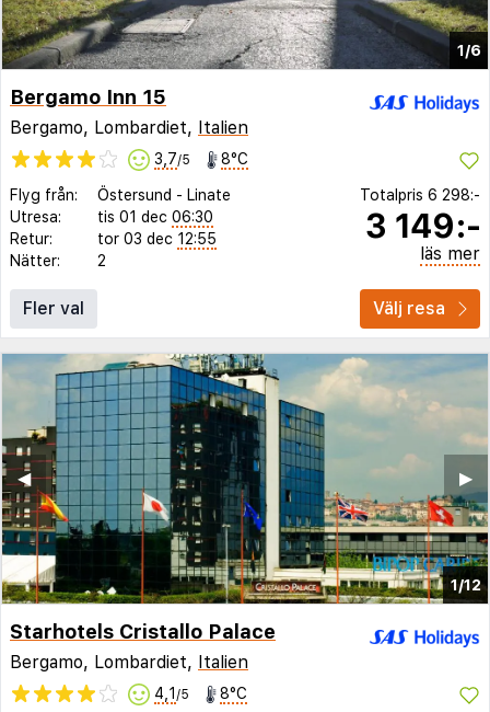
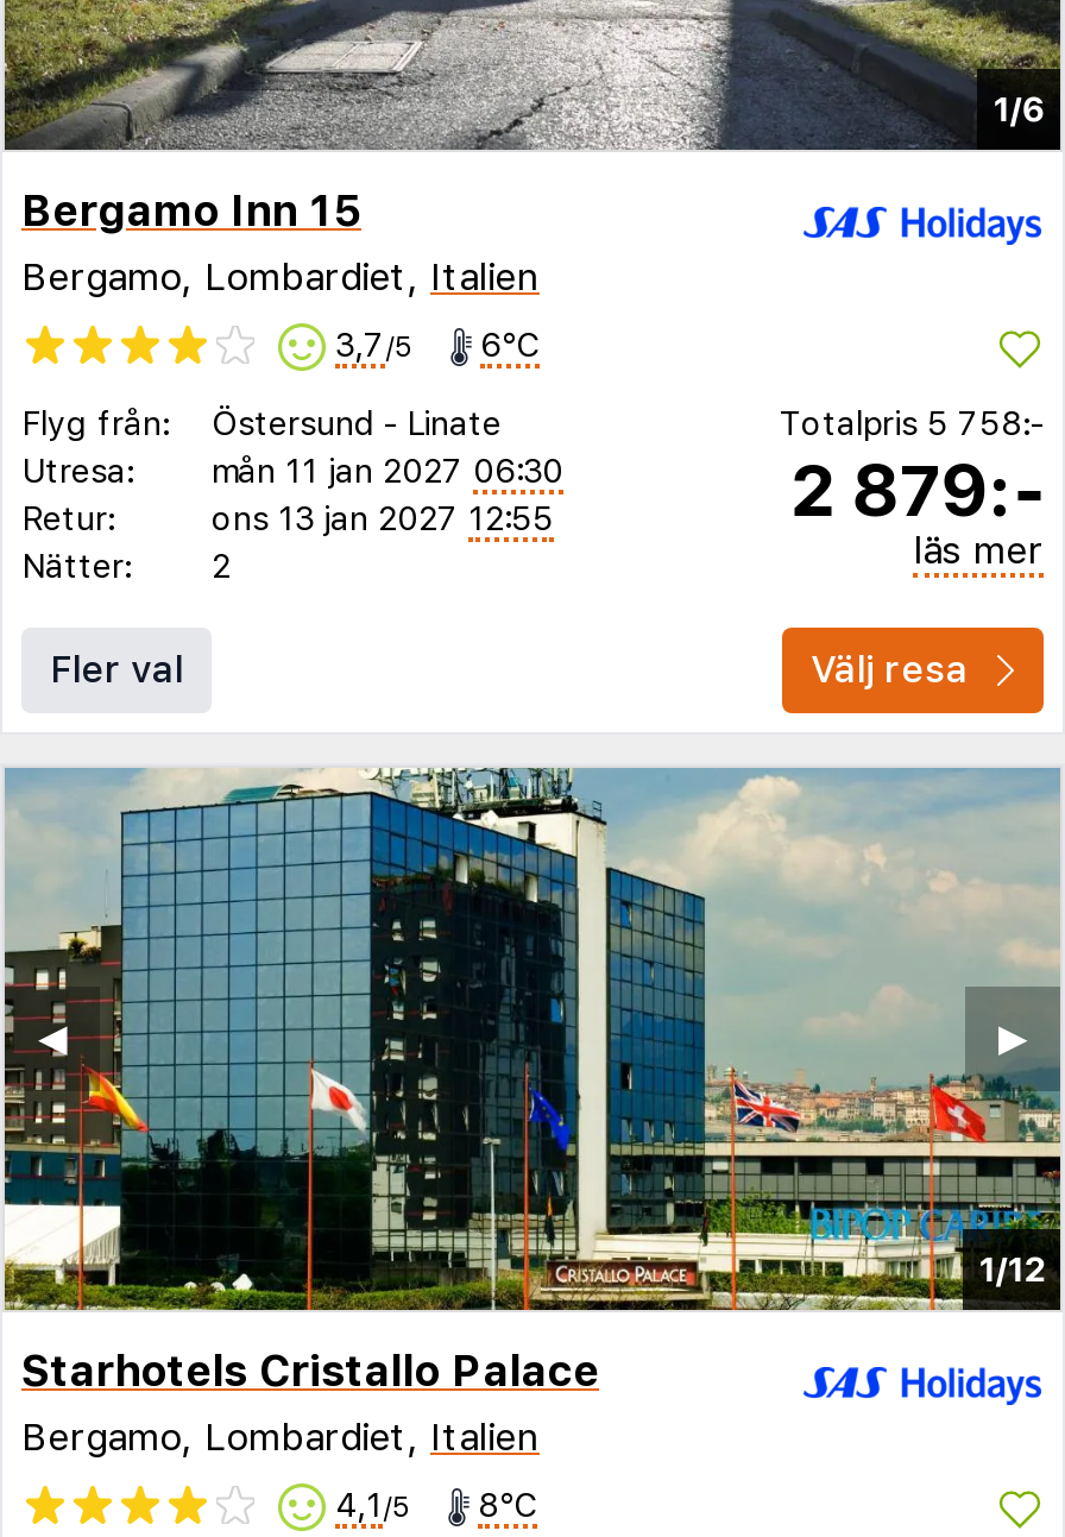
- 3,7 /5 8°C
+ 3,7 /5 6°C

- Totalpris 6 298:-
+ Totalpris 5 758:-

- tis 01 dec 06:30
+ mån 11 jan 2027 06:30

- 3 149:-
+ 2 879:-

- tor 03 dec 12:55
+ ons 13 jan 2027 12:55
